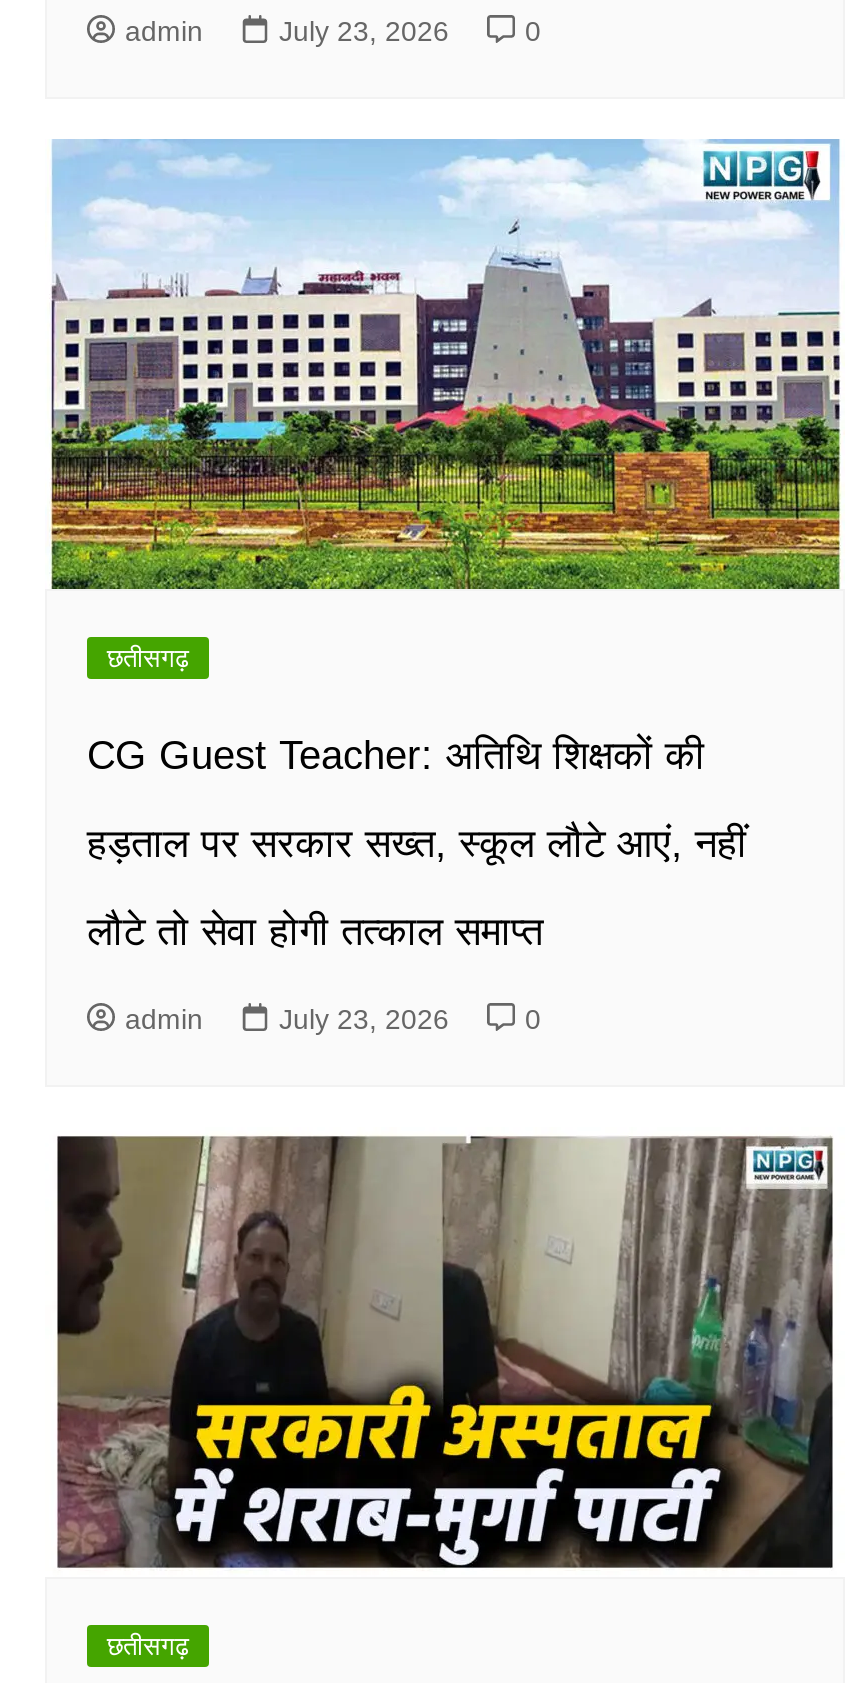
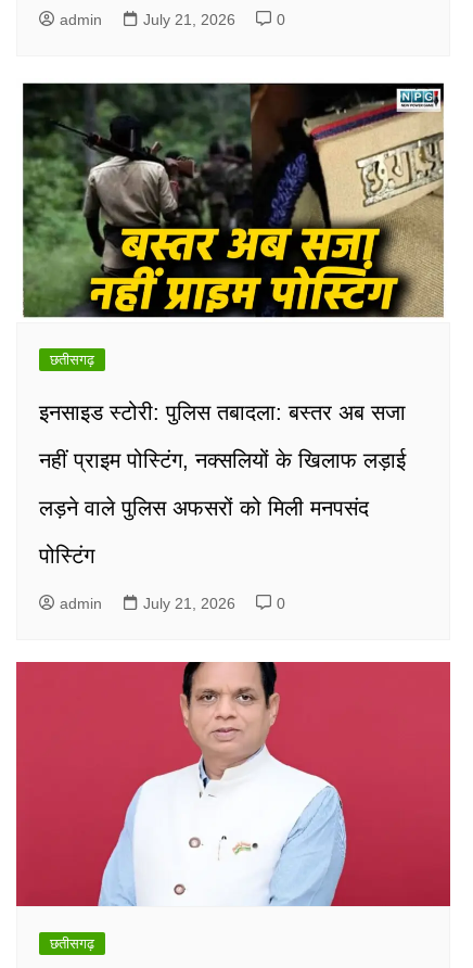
- July 23, 2026
+ July 21, 2026

- [image]
+ [image]

- CG Guest Teacher: अतिथि शिक्षकों की
- हड़ताल पर सरकार सख्त, स्कूल लौटे आएं, नहीं
- लौटे तो सेवा होगी तत्काल समाप्त
+ इनसाइड स्टोरी: पुलिस तबादला: बस्तर अब सजा
+ नहीं प्राइम पोस्टिंग, नक्सलियों के खिलाफ लड़ाई
+ लड़ने वाले पुलिस अफसरों को मिली मनपसंद
+ पोस्टिंग

- July 23, 2026
+ July 21, 2026

- [image]
+ [image]
